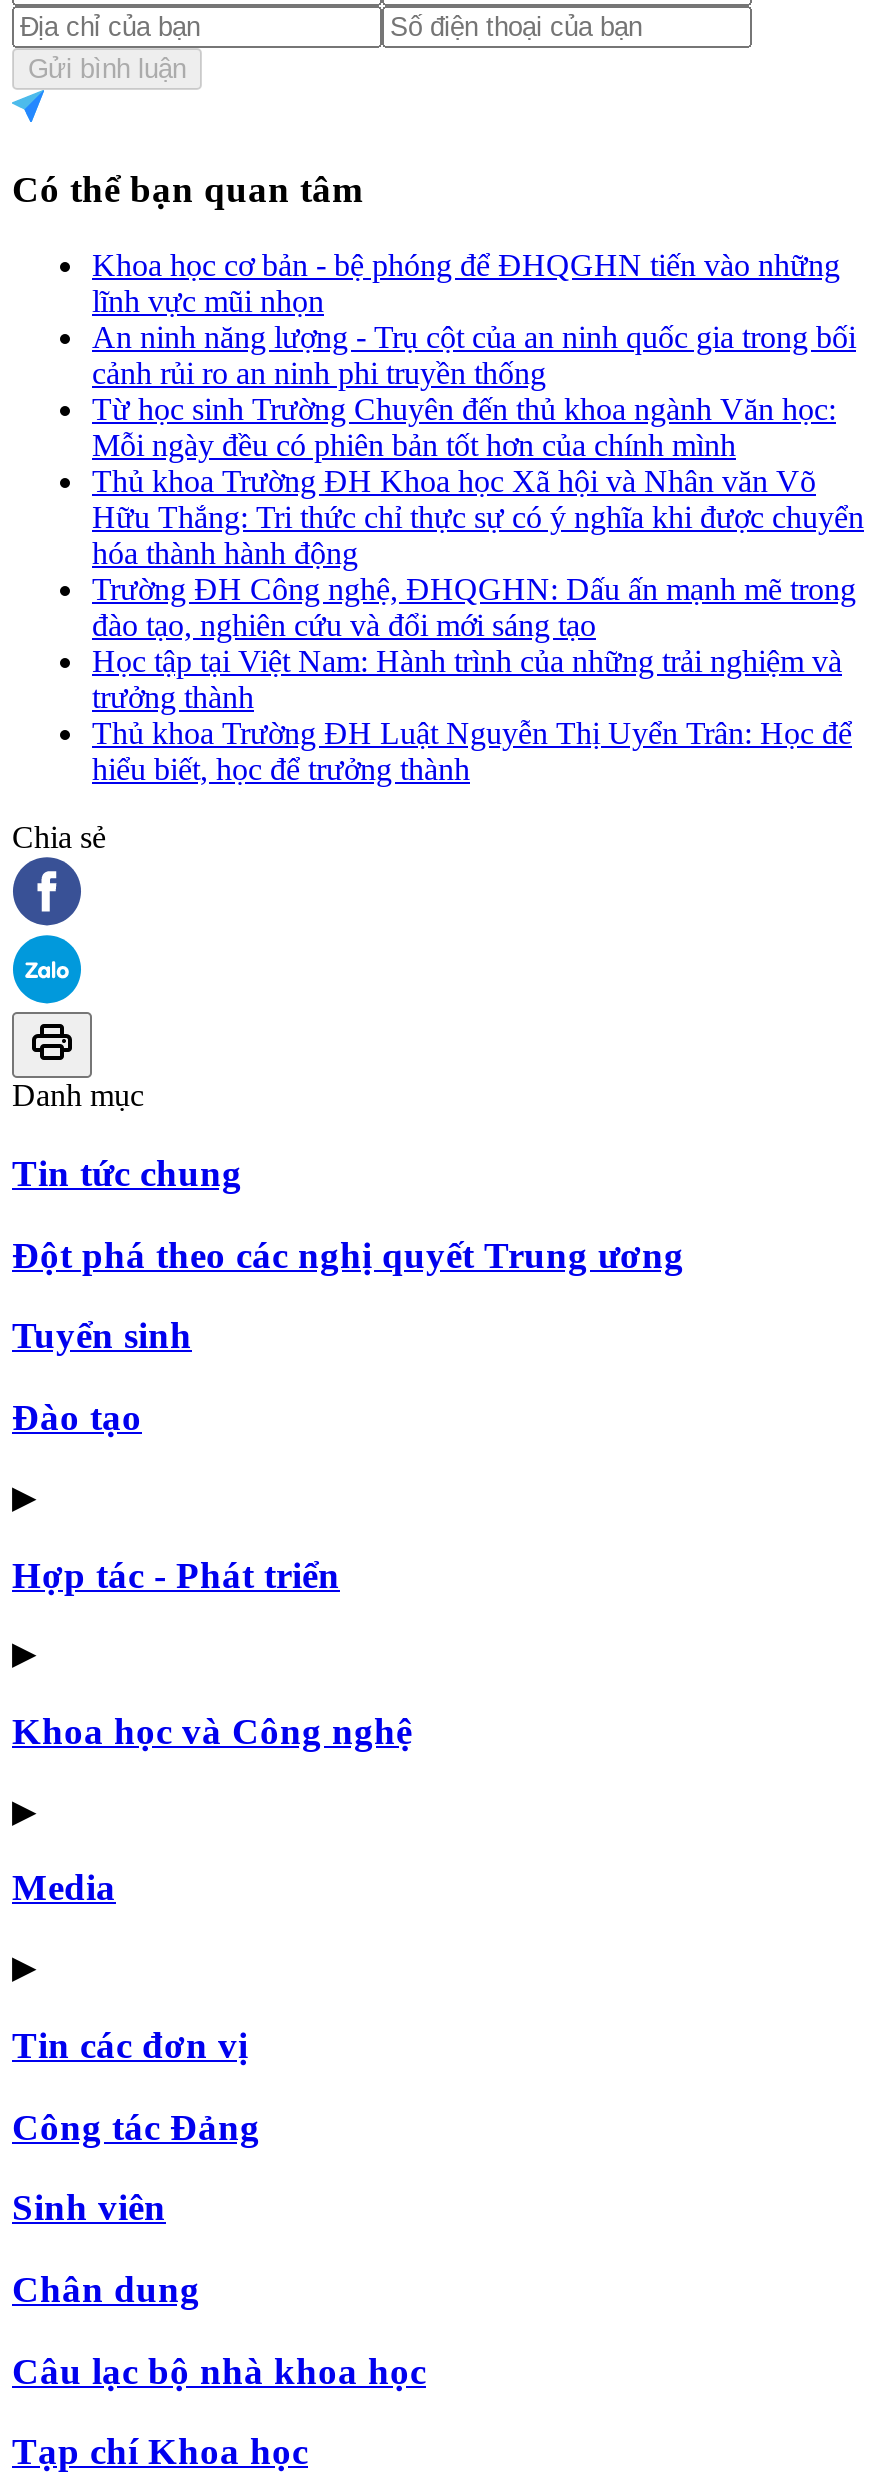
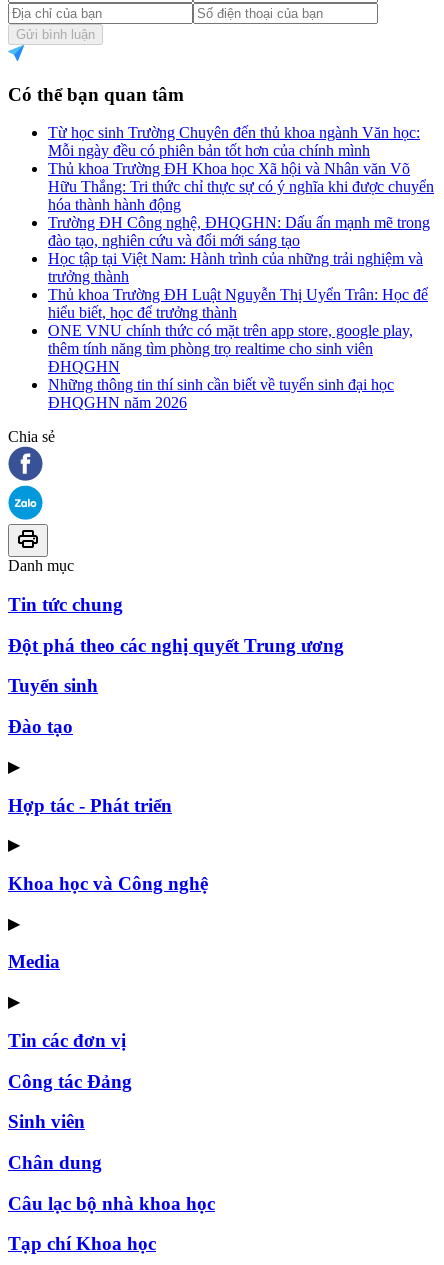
- Khoa học cơ bản - bệ phóng để ĐHQGHN tiến vào những
- lĩnh vực mũi nhọn
- An ninh năng lượng - Trụ cột của an ninh quốc gia trong bối
- cảnh rủi ro an ninh phi truyền thống

moved up: Từ học sinh Trường Chuyên đến thủ khoa ngành Văn học: | Mỗi ngày đều có phiên bản tốt hơn của chính mình | Thủ khoa Trường ĐH Khoa học Xã hội và Nhân văn Võ | ... | Thủ khoa Trường ĐH Luật Nguyễn Thị Uyển Trân: Học để | hiểu biết, học để trưởng thành

+ ONE VNU chính thức có mặt trên app store, google play,
+ thêm tính năng tìm phòng trọ realtime cho sinh viên
+ ĐHQGHN
+ Những thông tin thí sinh cần biết về tuyển sinh đại học
+ ĐHQGHN năm 2026
